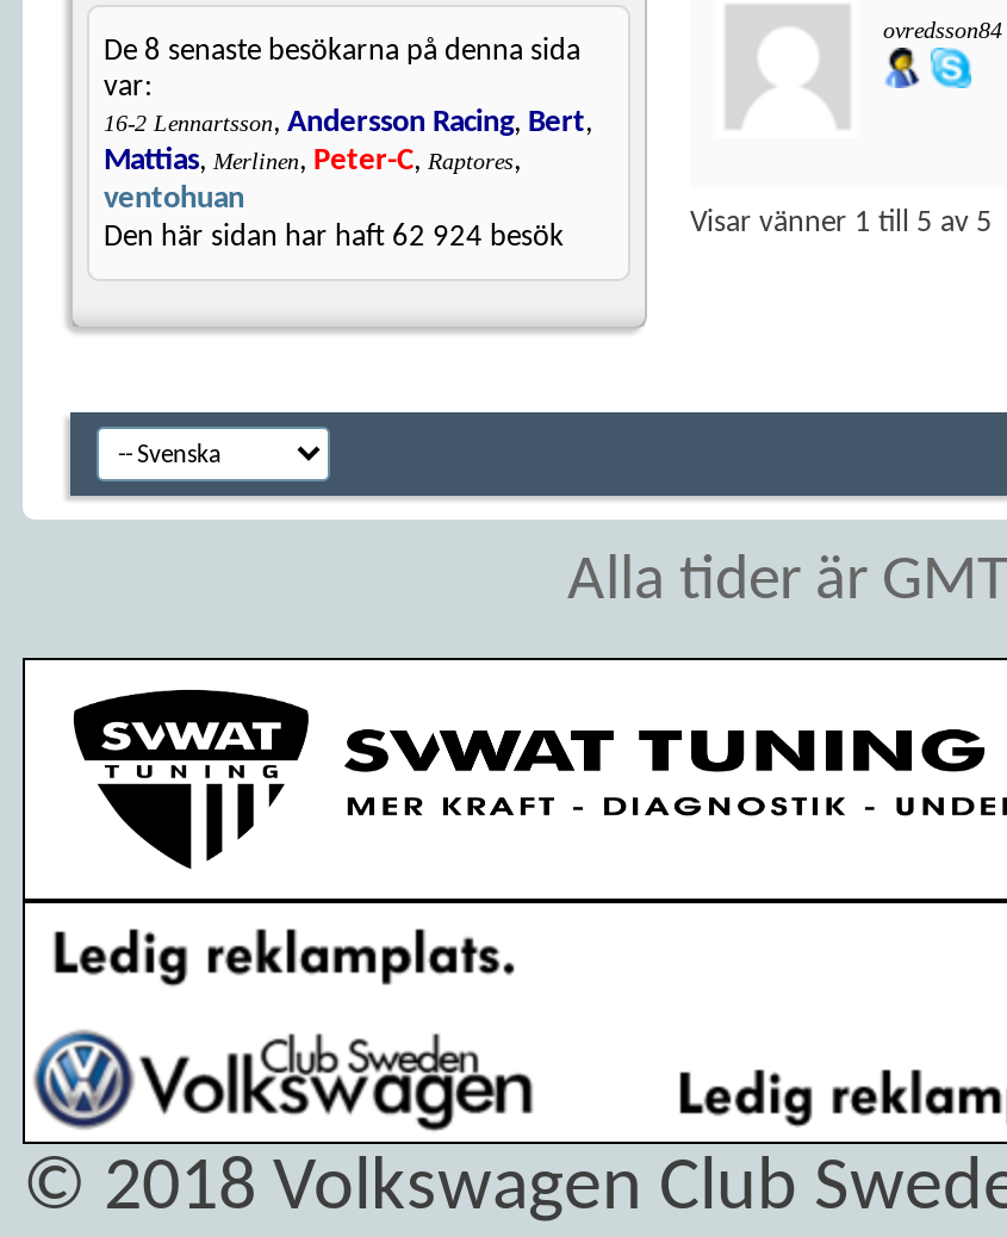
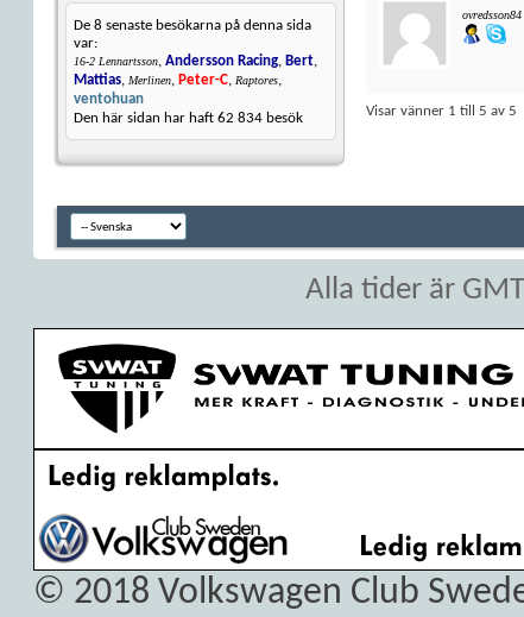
- Den här sidan har haft 62 924 besök
+ Den här sidan har haft 62 834 besök
